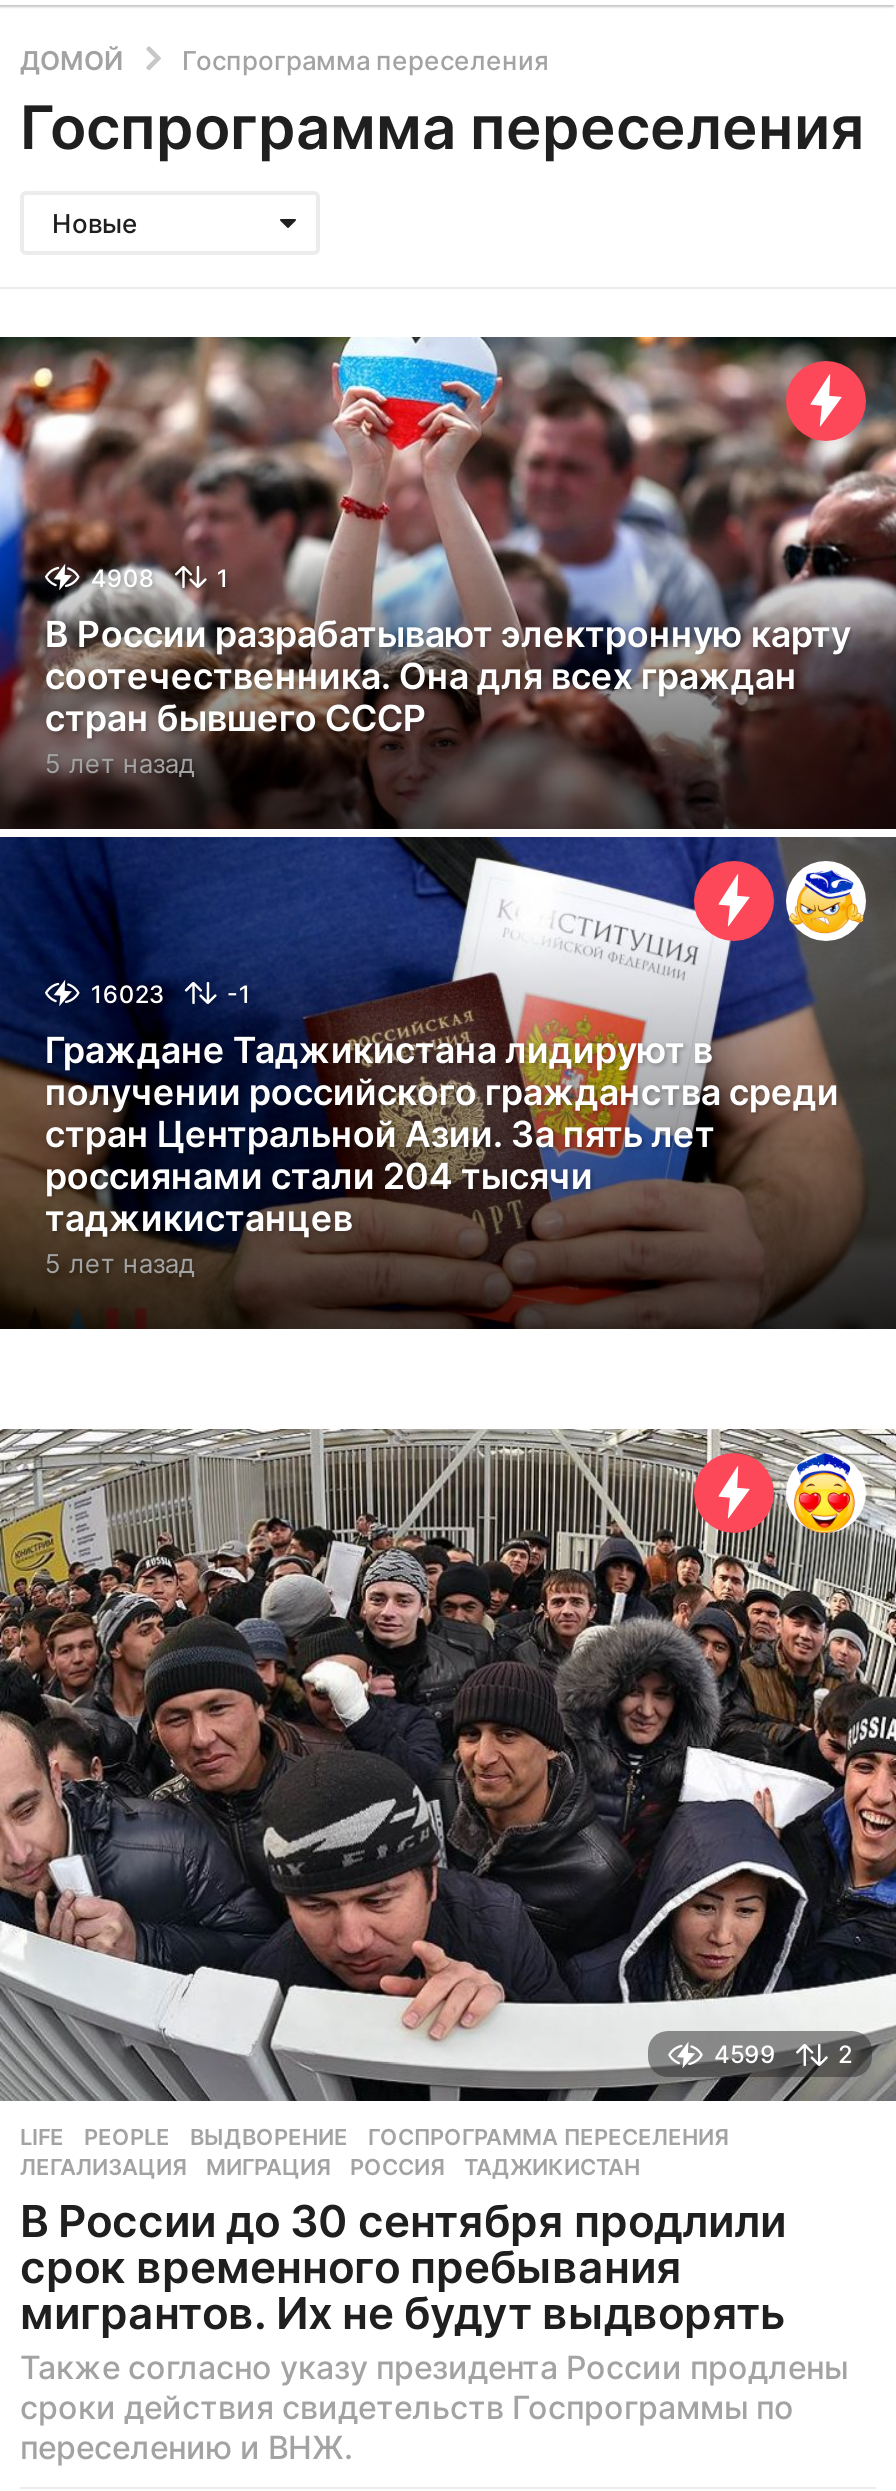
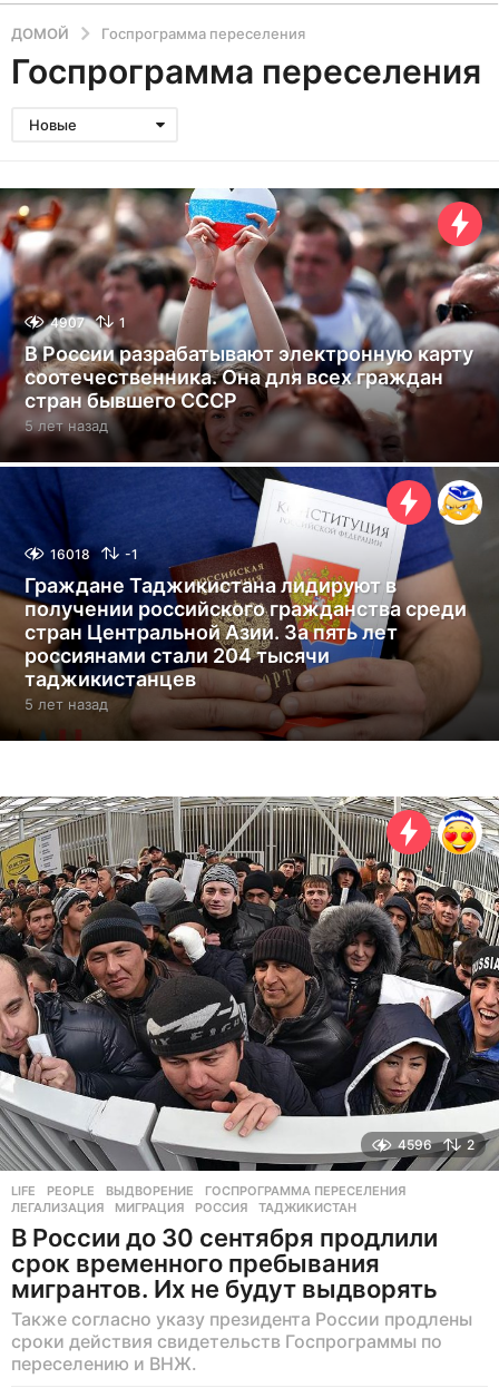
- 4908
+ 4907

- 16023
+ 16018

- 4599
+ 4596
